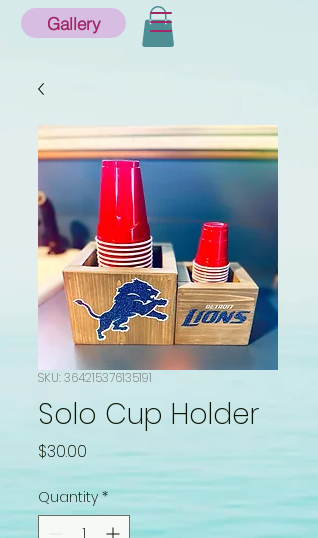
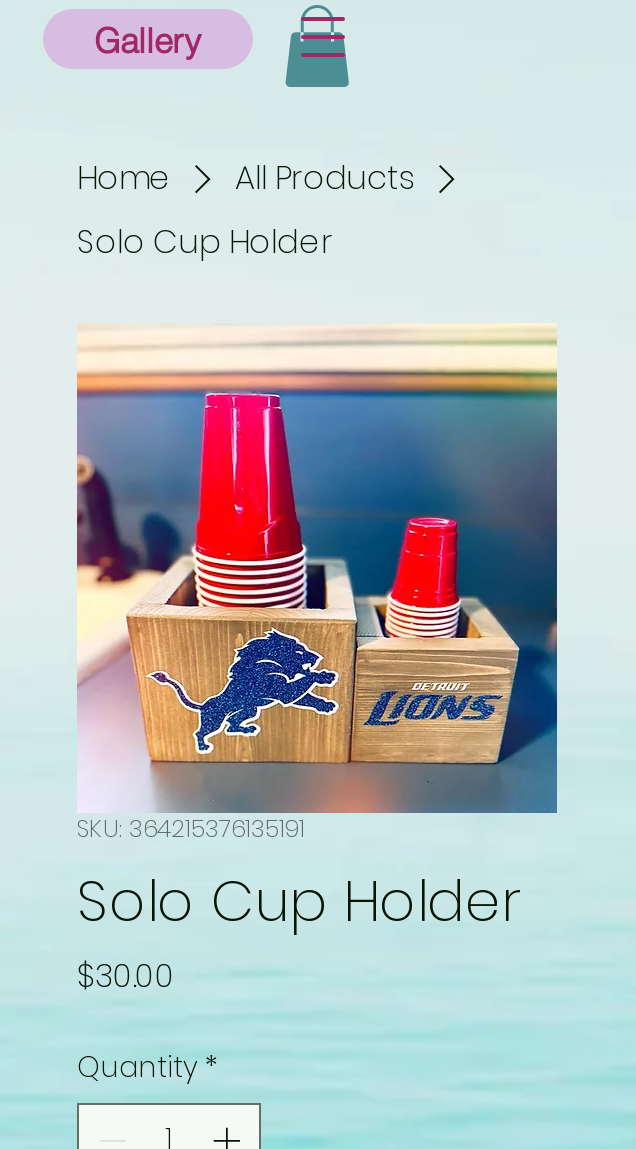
+ Home
+ All Products
+ Solo Cup Holder
